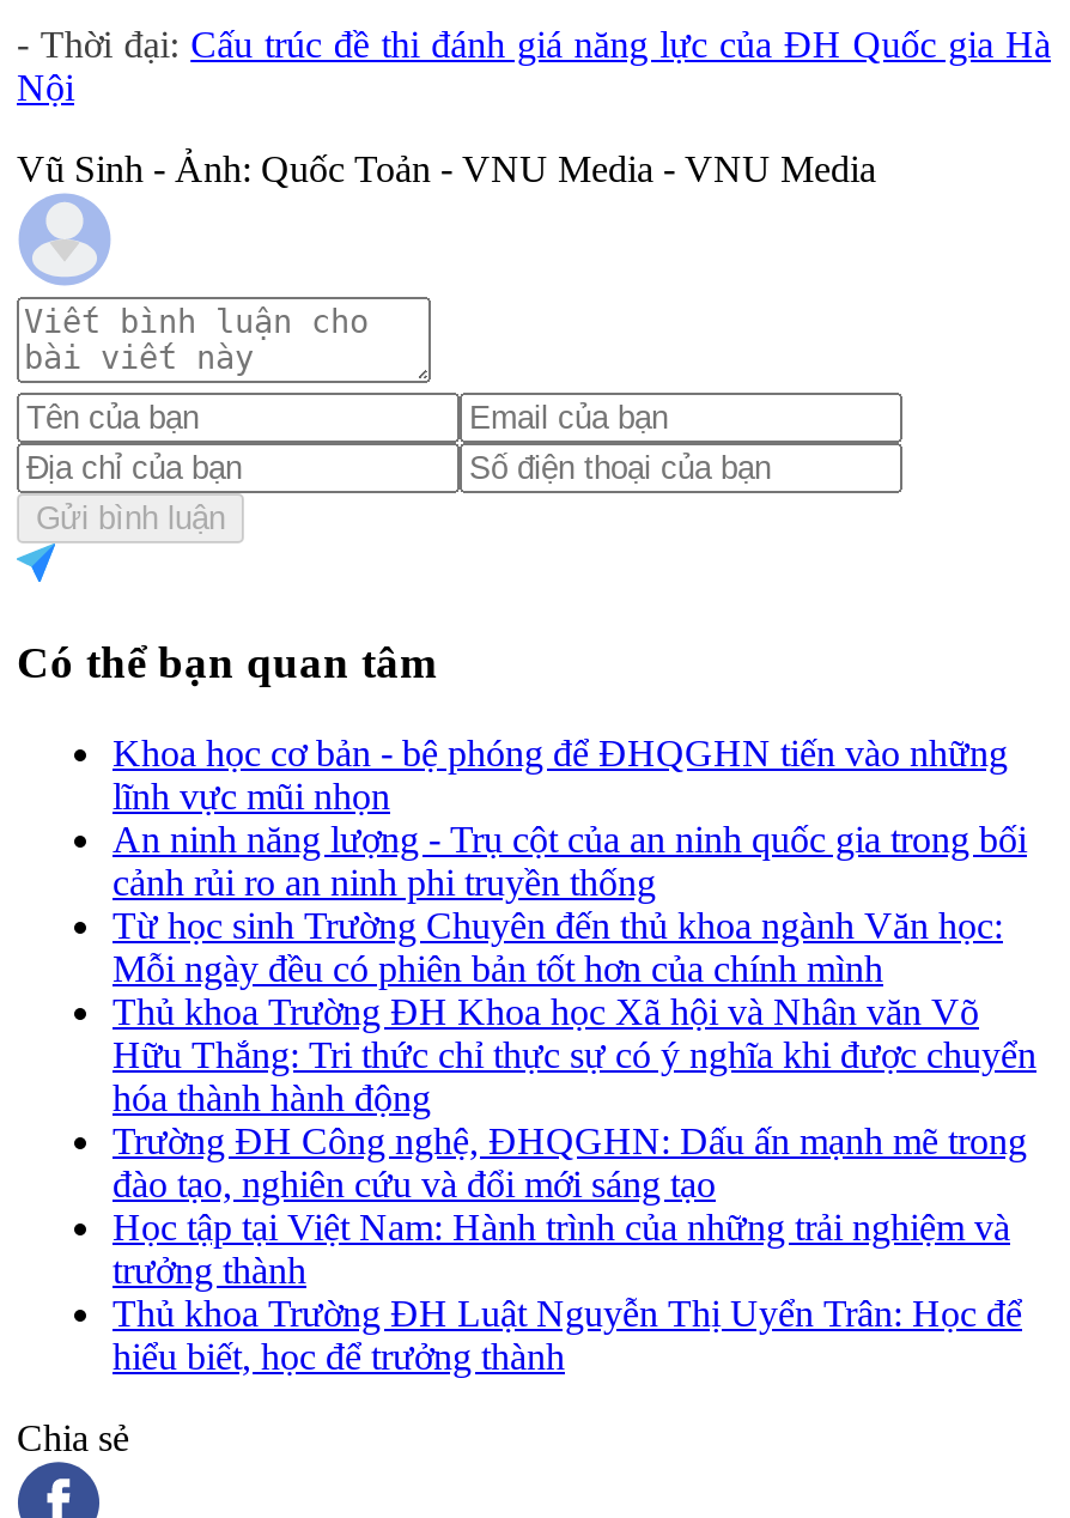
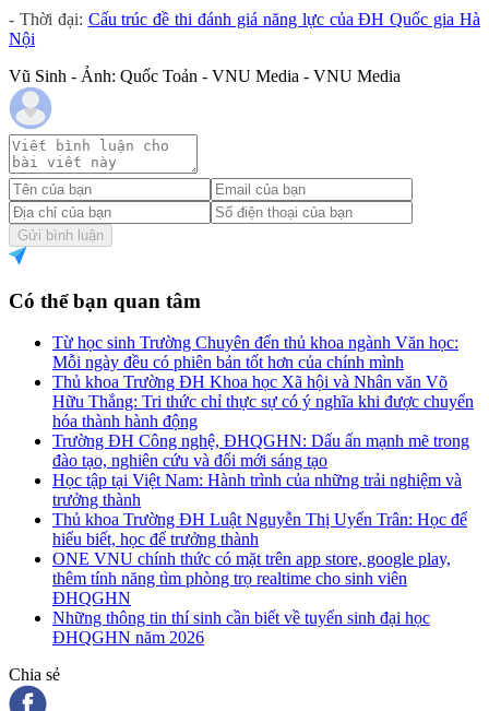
- Khoa học cơ bản - bệ phóng để ĐHQGHN tiến vào những
- lĩnh vực mũi nhọn
- An ninh năng lượng - Trụ cột của an ninh quốc gia trong bối
- cảnh rủi ro an ninh phi truyền thống

moved up: Từ học sinh Trường Chuyên đến thủ khoa ngành Văn học: | Mỗi ngày đều có phiên bản tốt hơn của chính mình | Thủ khoa Trường ĐH Khoa học Xã hội và Nhân văn Võ | ... | Thủ khoa Trường ĐH Luật Nguyễn Thị Uyển Trân: Học để | hiểu biết, học để trưởng thành

+ ONE VNU chính thức có mặt trên app store, google play,
+ thêm tính năng tìm phòng trọ realtime cho sinh viên
+ ĐHQGHN
+ Những thông tin thí sinh cần biết về tuyển sinh đại học
+ ĐHQGHN năm 2026
